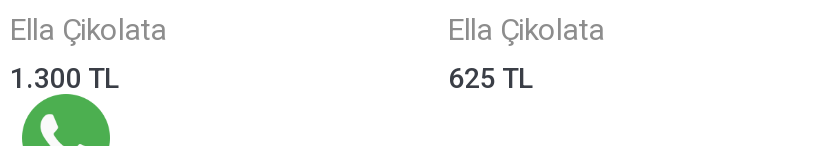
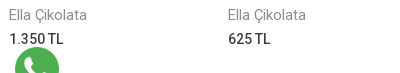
- 1.300 TL
+ 1.350 TL
